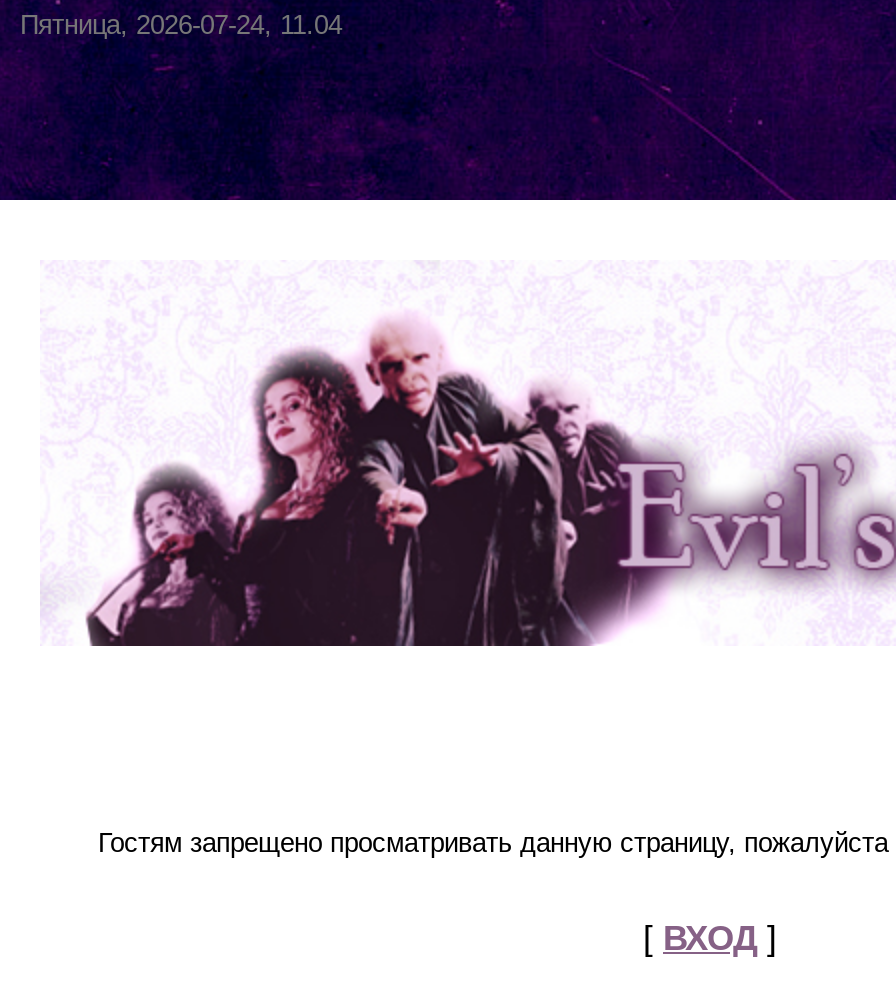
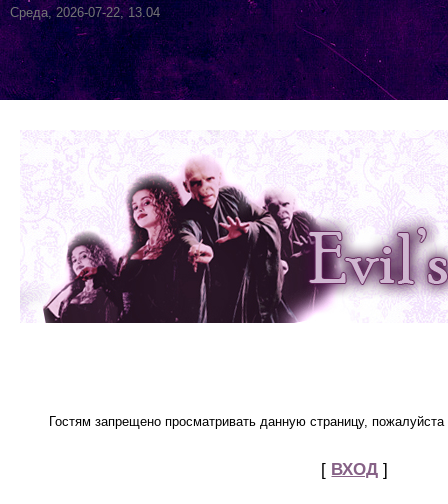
- Пятница, 2026-07-24, 11.04
+ Среда, 2026-07-22, 13.04
